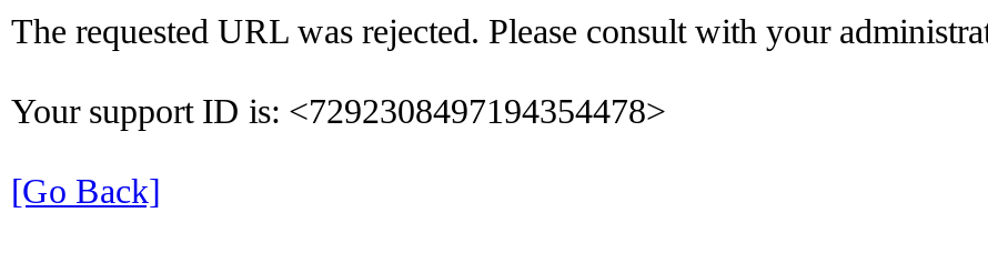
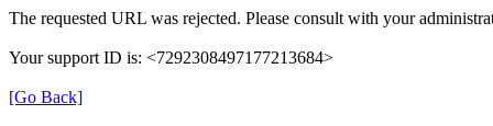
- Your support ID is: <7292308497194354478>
+ Your support ID is: <7292308497177213684>
